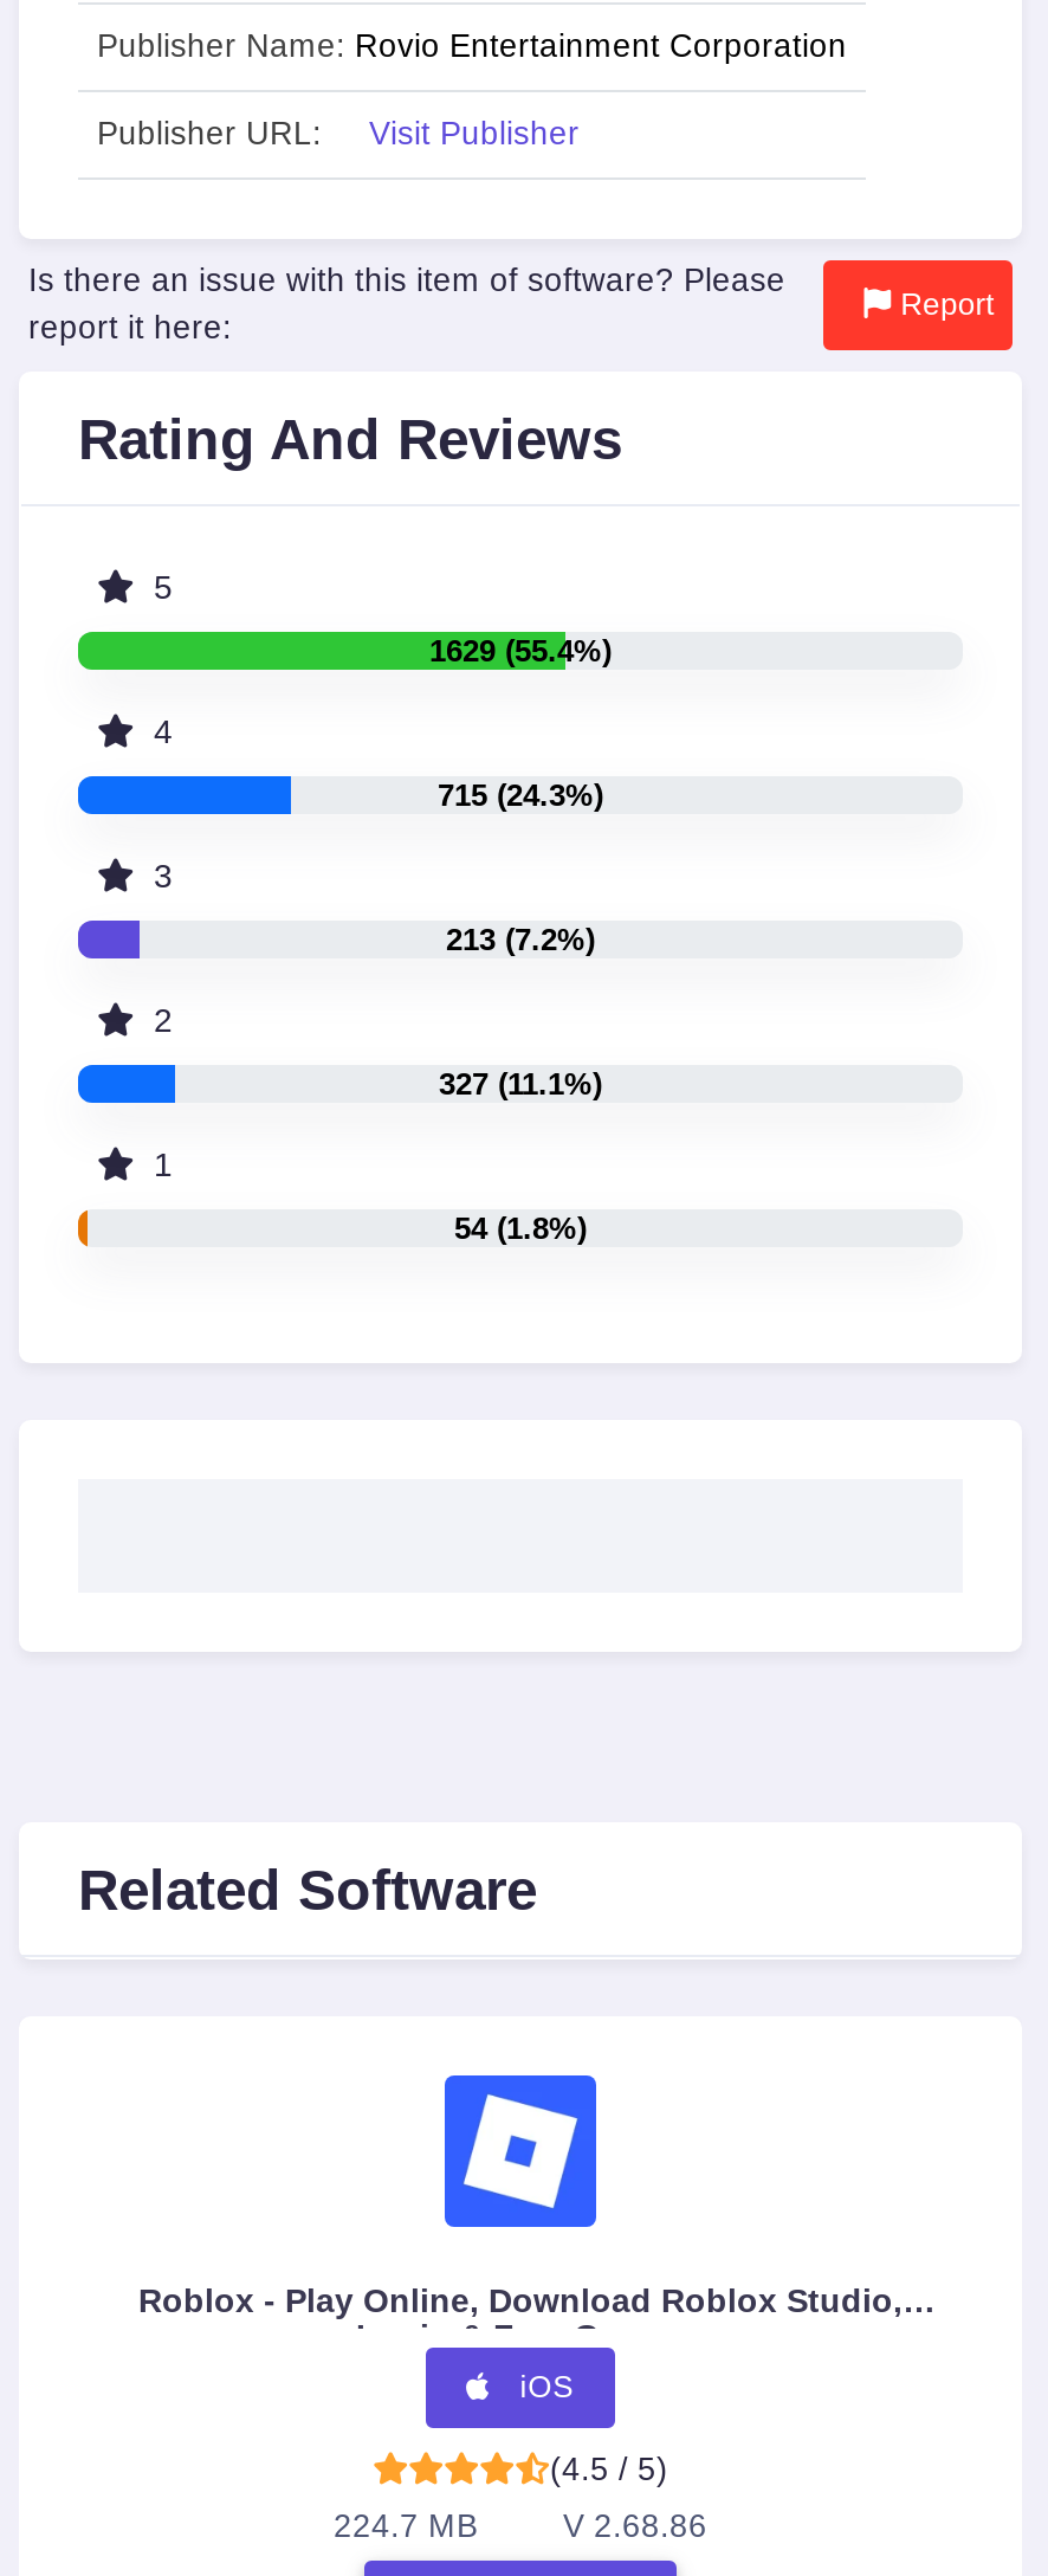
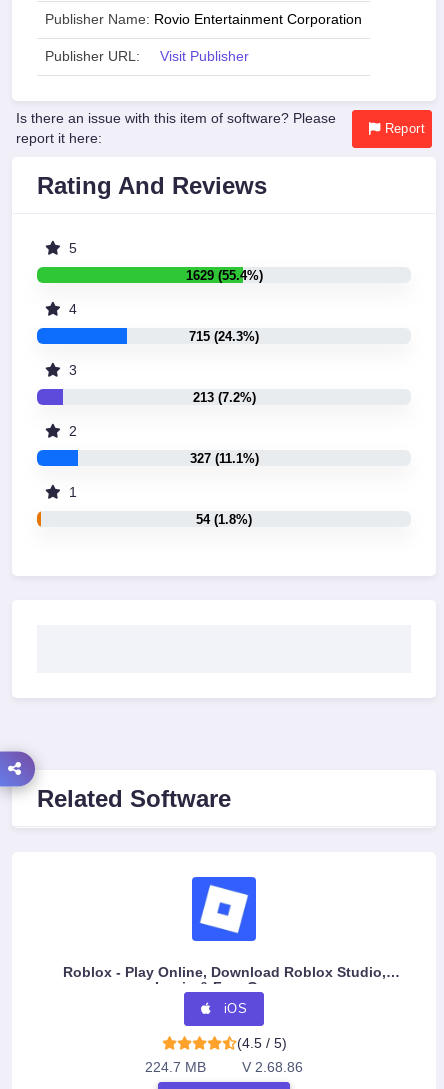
+ [image]
